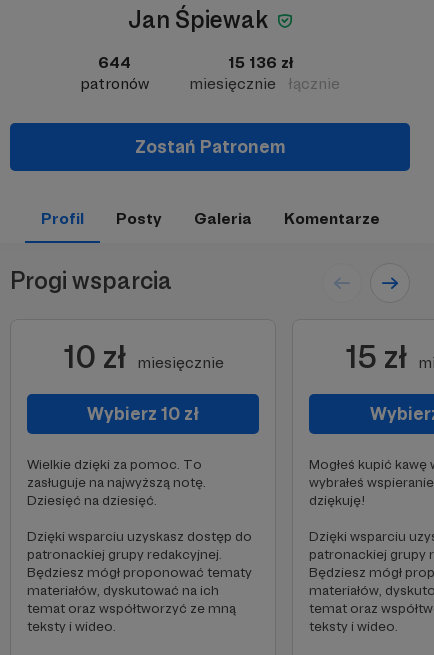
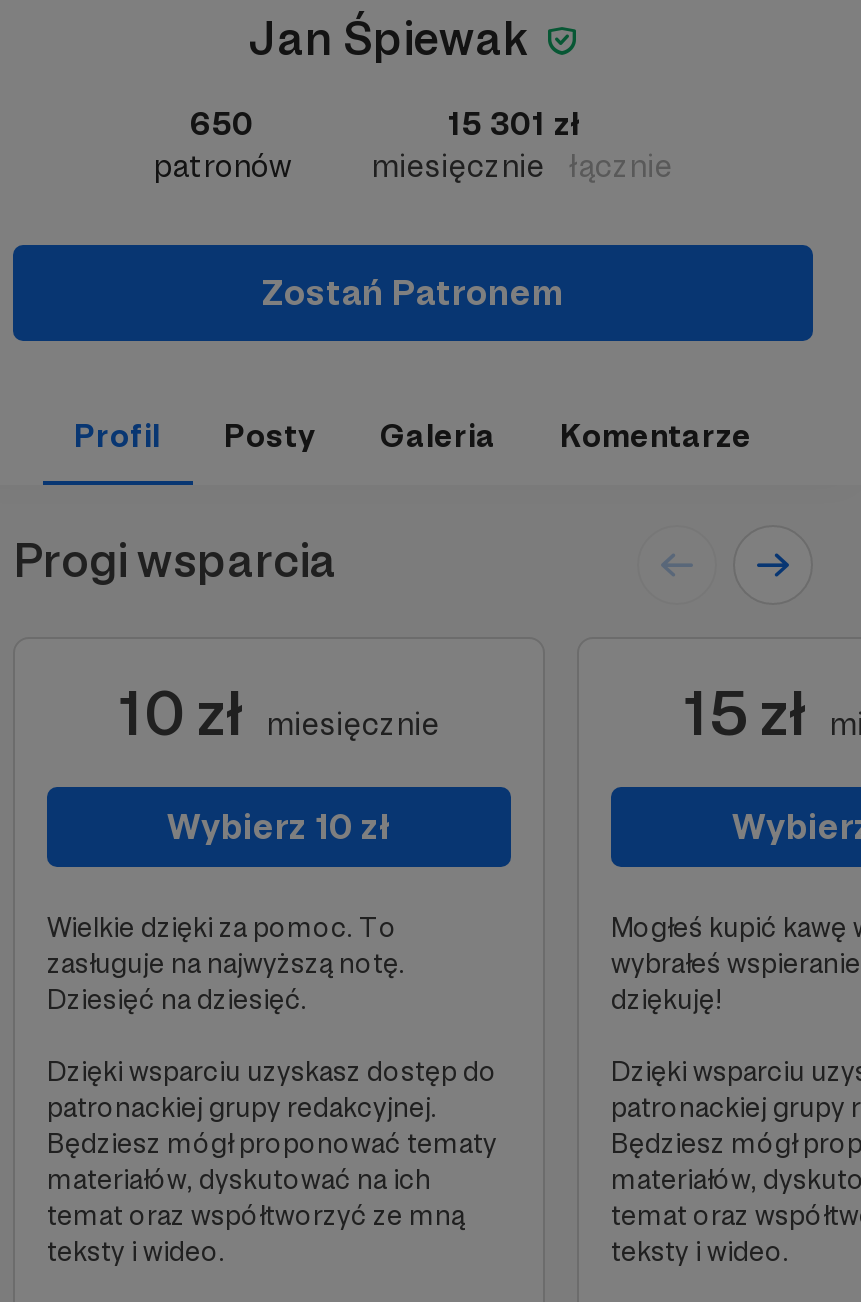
- 644
+ 650

- 15 136 zł
+ 15 301 zł
